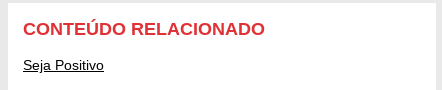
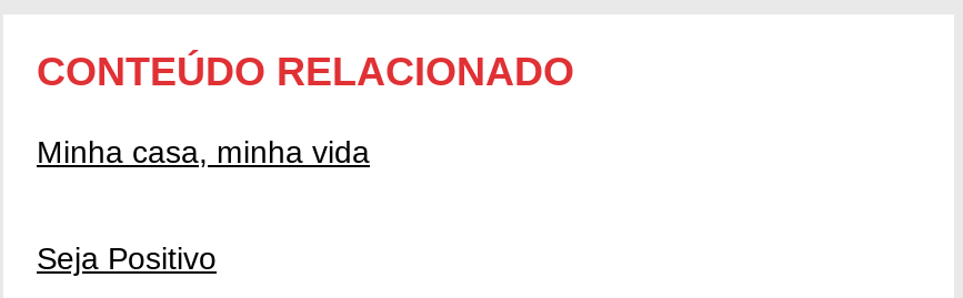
+ Minha casa, minha vida
